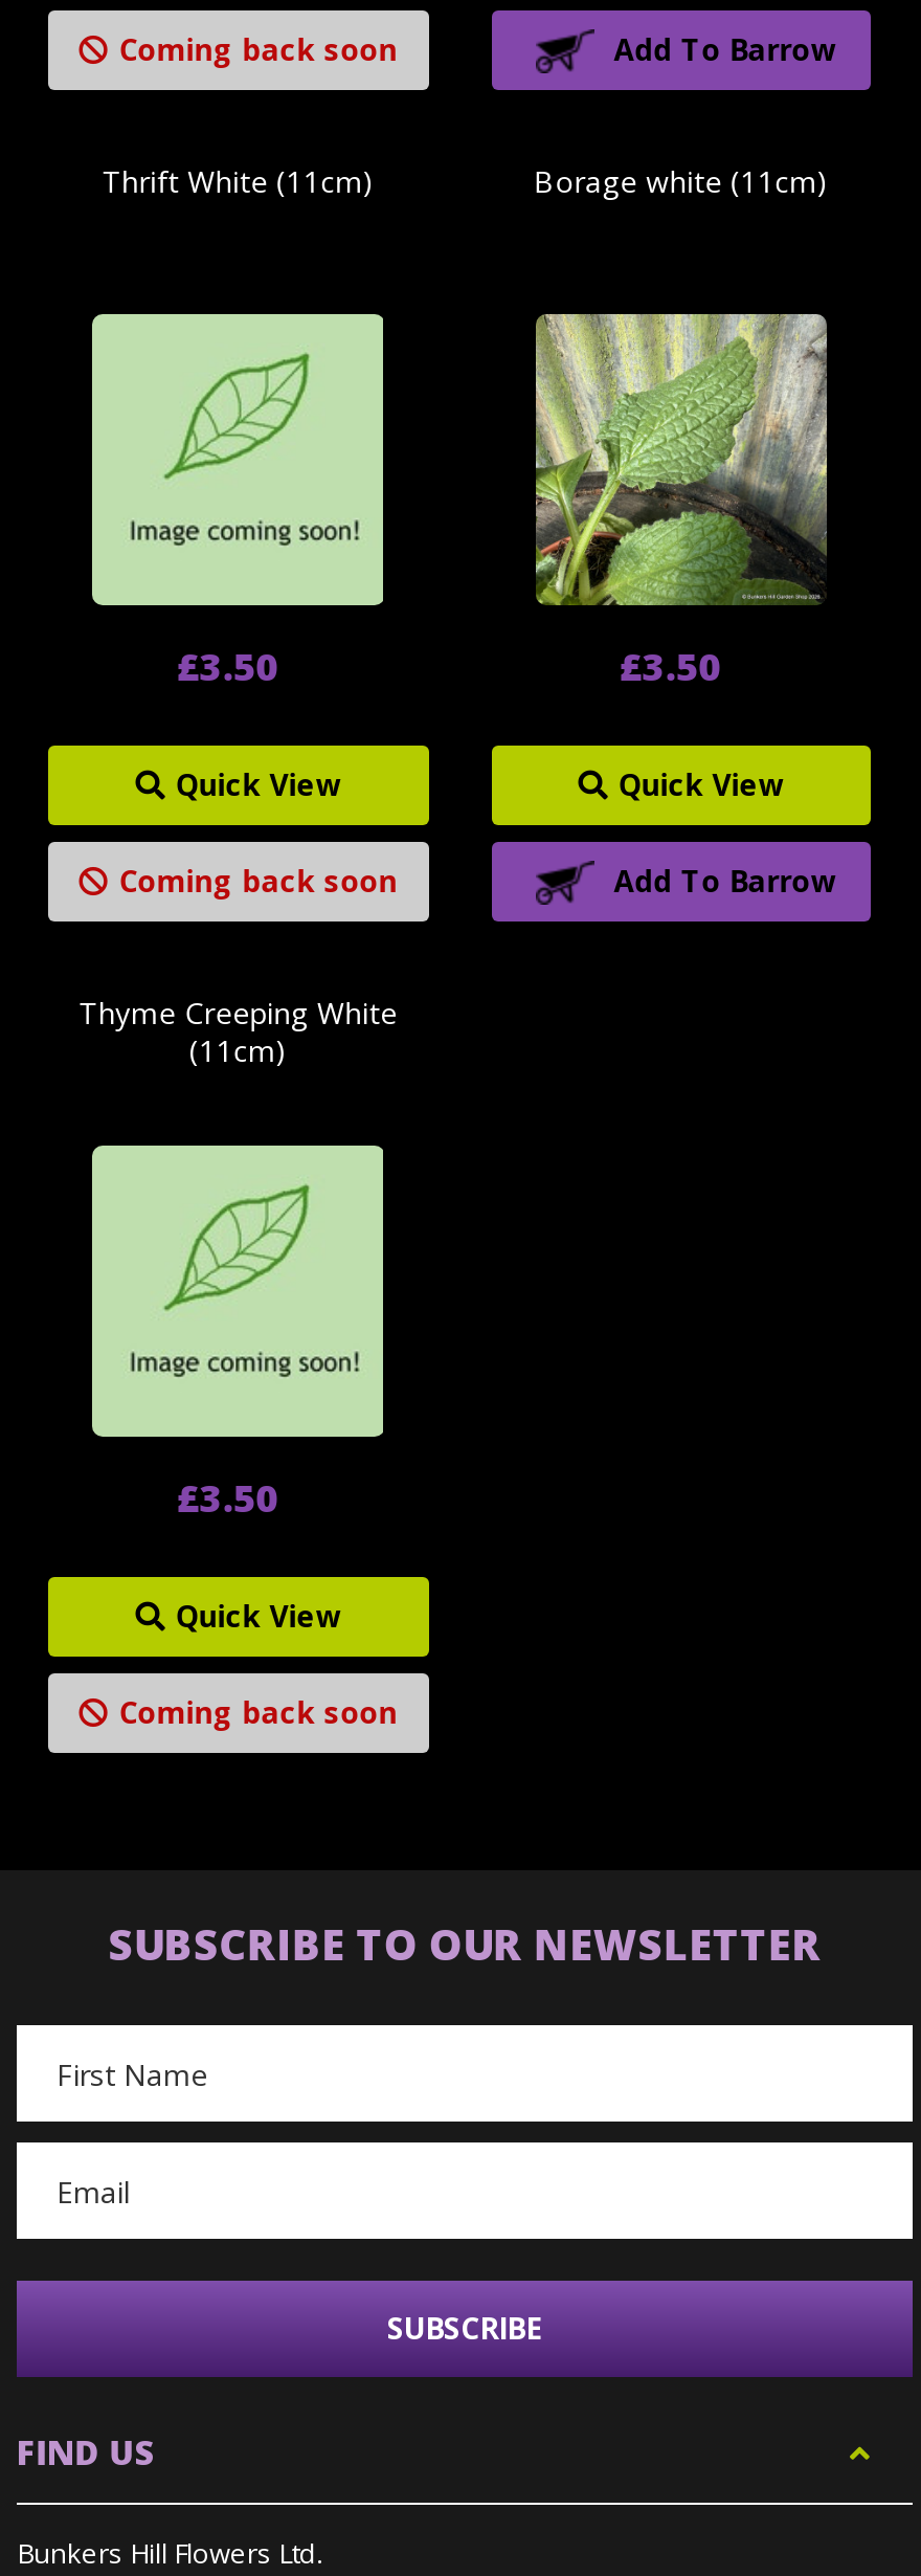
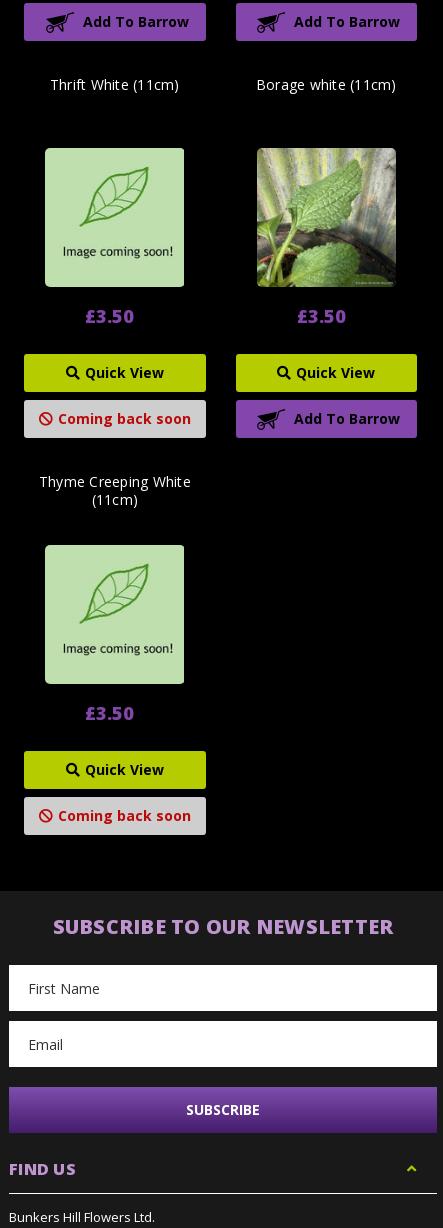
- Coming back soon
+ Add To Barrow
